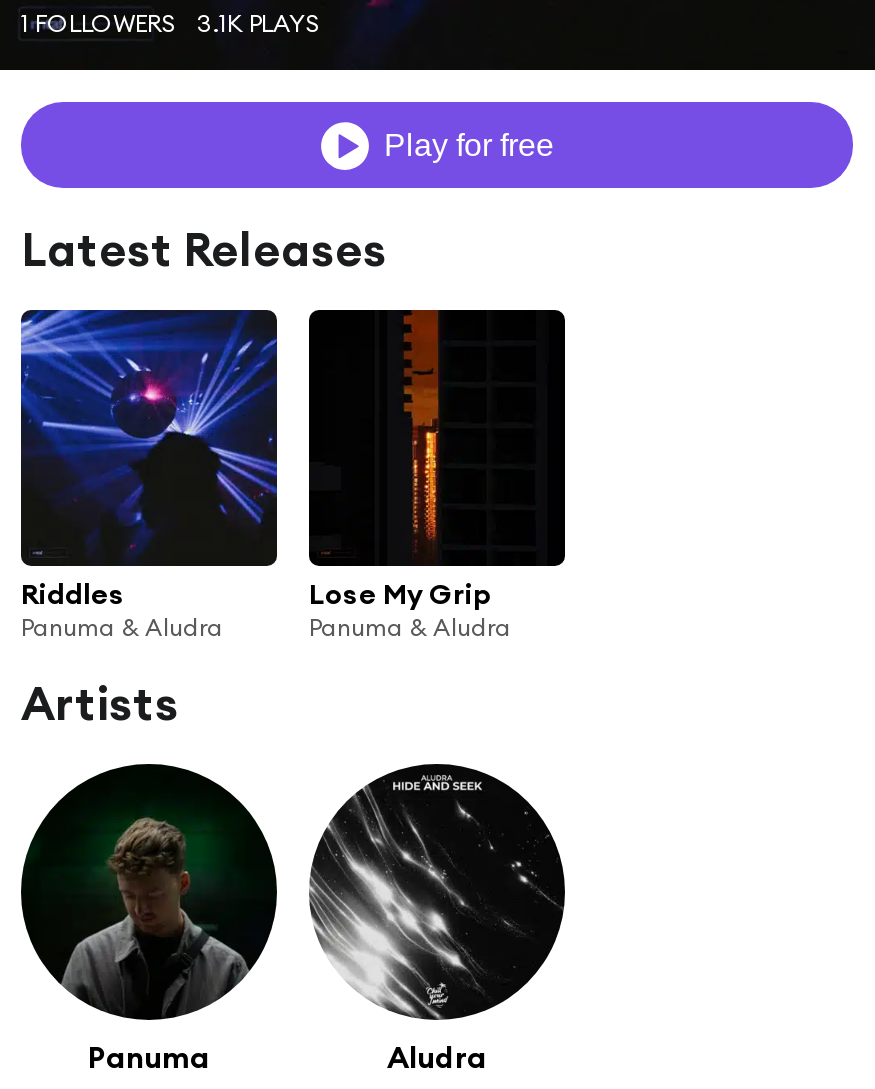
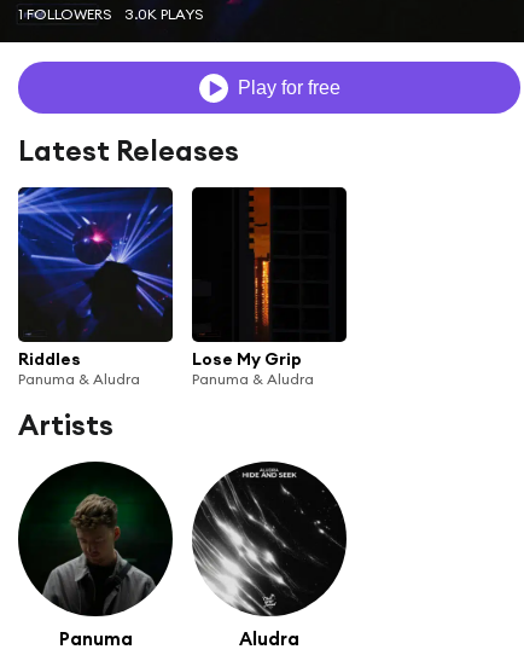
- 1 FOLLOWERS 3.1K PLAYS
+ 1 FOLLOWERS 3.0K PLAYS
